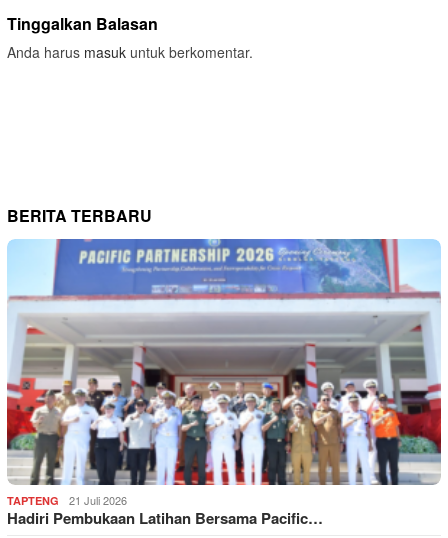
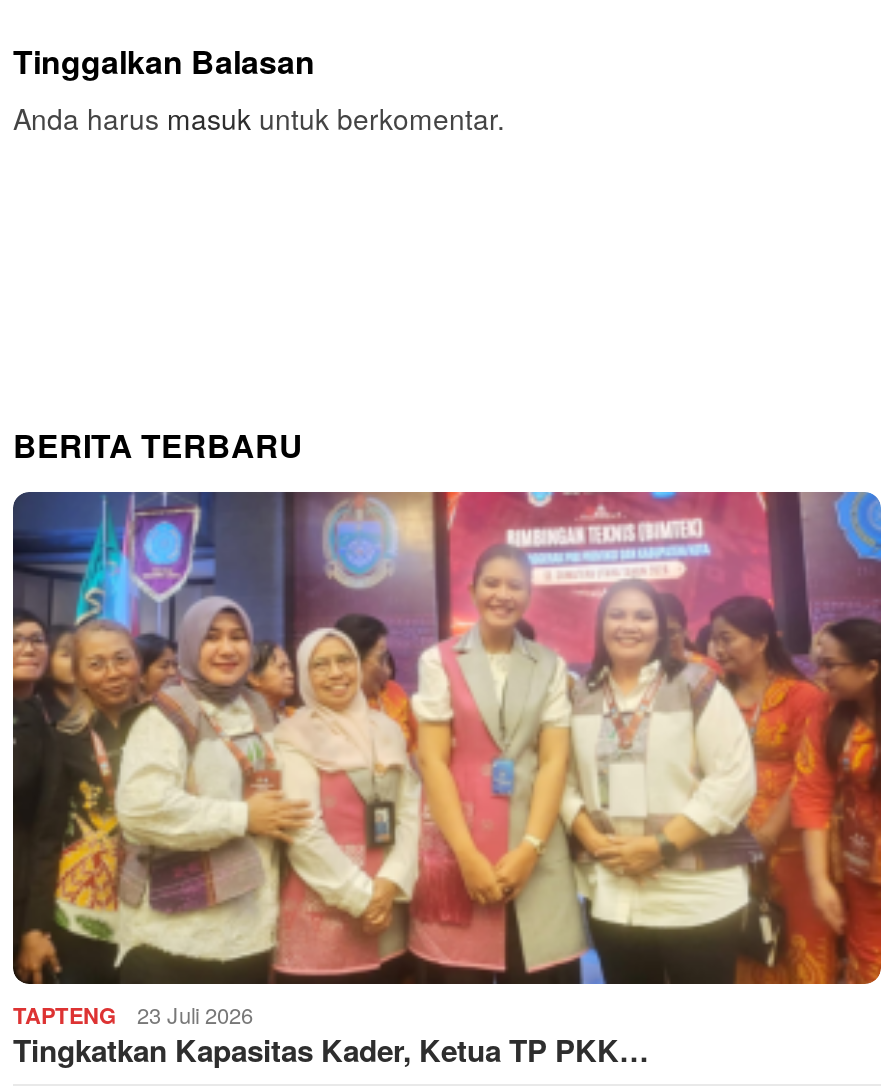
- [image]
- 21 Juli 2026
- Hadiri Pembukaan Latihan Bersama Pacific…
+ [image]
+ 23 Juli 2026
+ Tingkatkan Kapasitas Kader, Ketua TP PKK…
